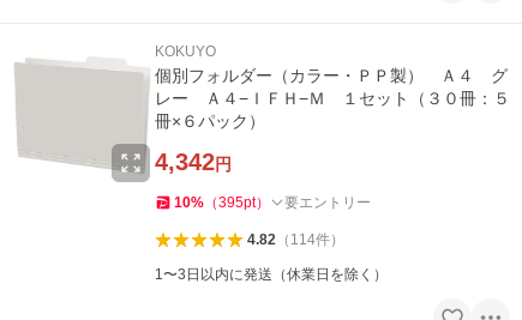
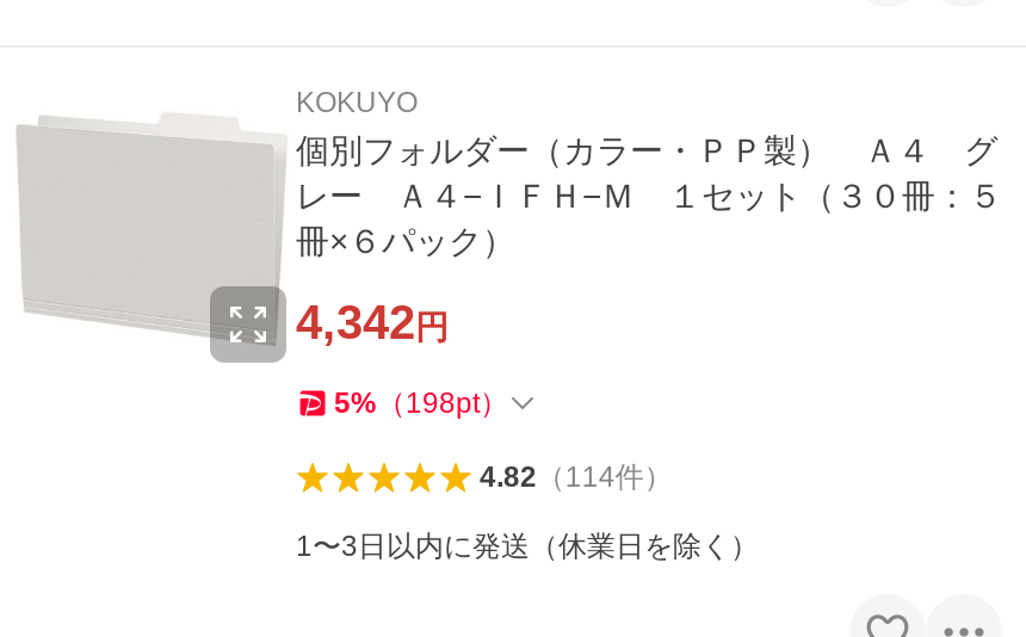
- 10%（395pt）
- 要エントリー
+ 5%（198pt）
